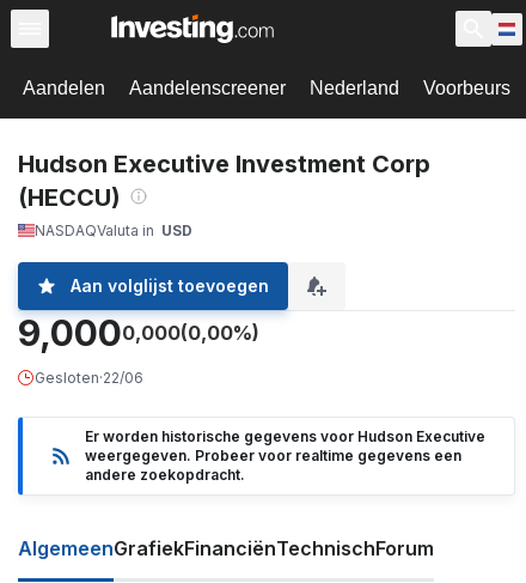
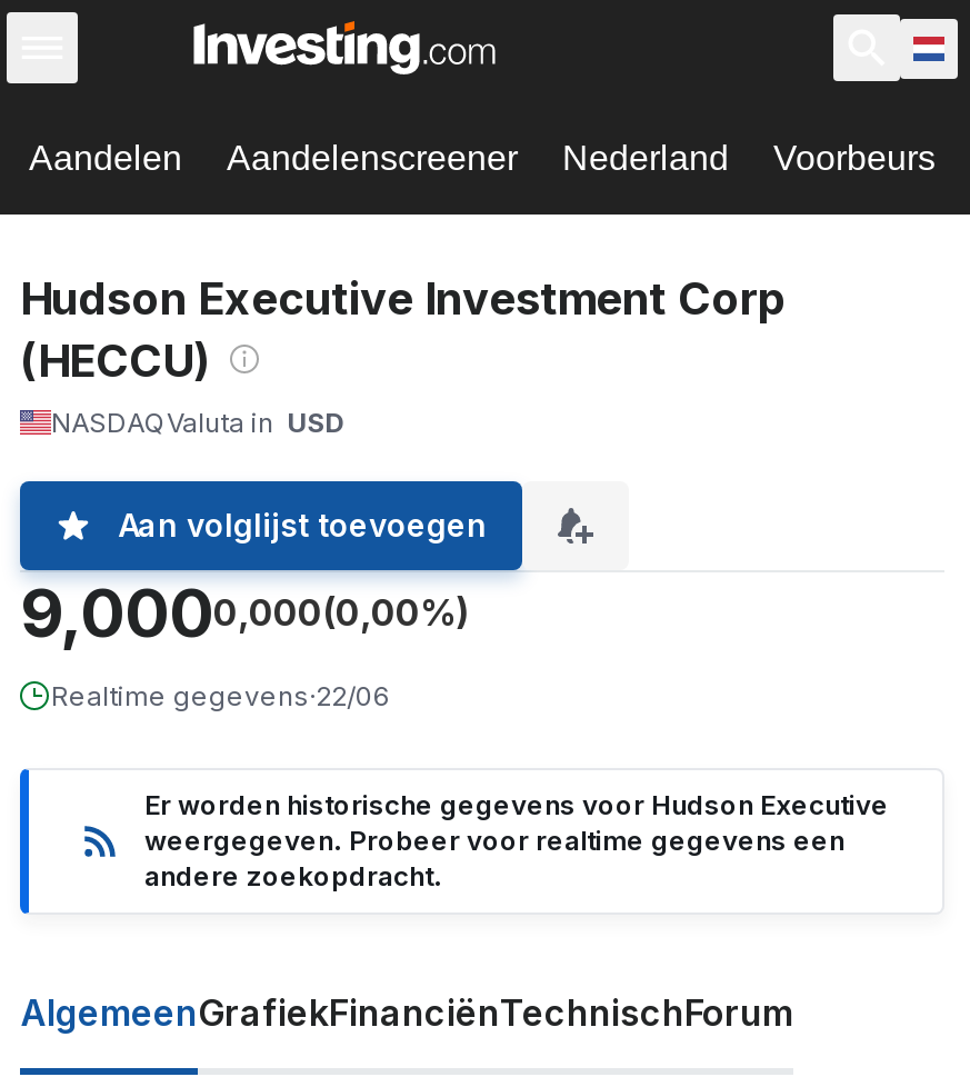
- Gesloten·22/06
+ Realtime gegevens·22/06
